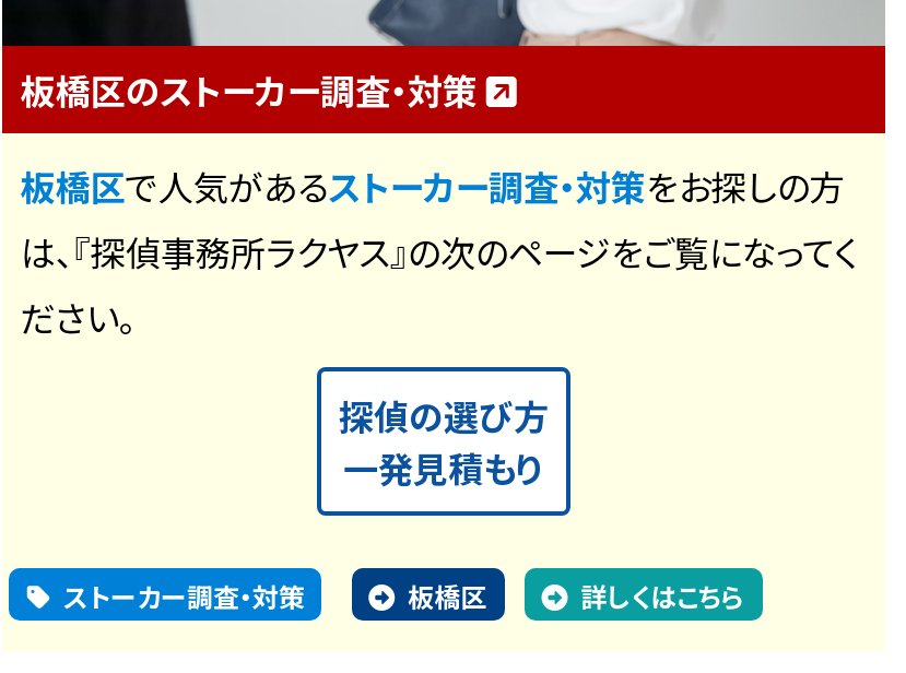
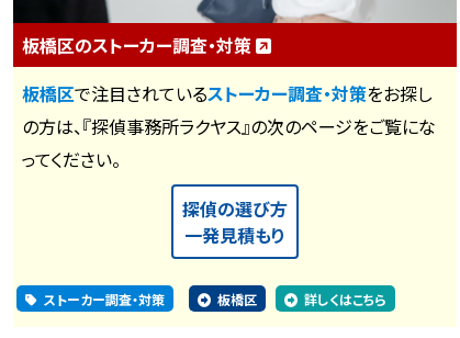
- 板橋区で人気があるストーカー調査・対策をお探しの方
- は、『探偵事務所ラクヤス』の次のページをご覧になってく
- ださい。
+ 板橋区で注目されているストーカー調査・対策をお探し
+ の方は、『探偵事務所ラクヤス』の次のページをご覧にな
+ ってください。
